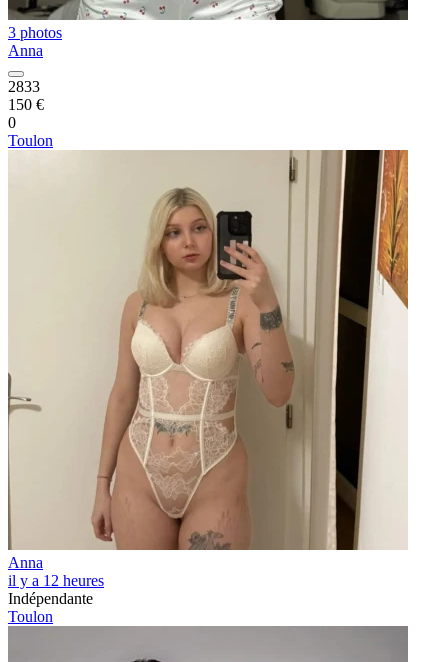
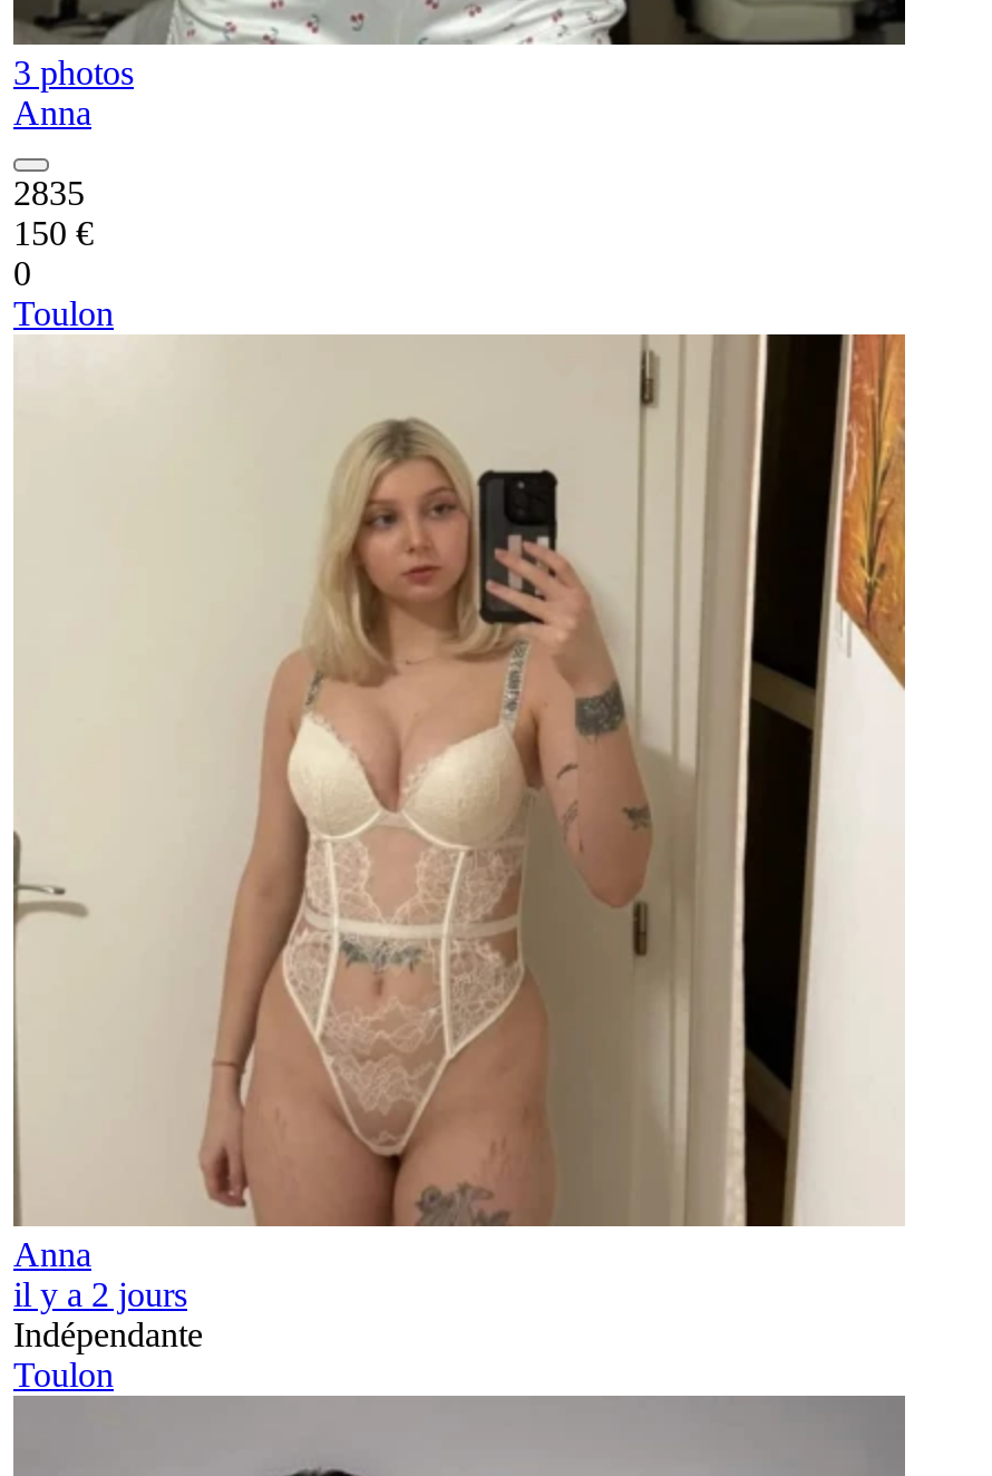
- 2833
+ 2835

- il y a 12 heures
+ il y a 2 jours
